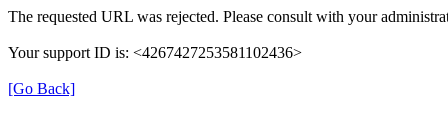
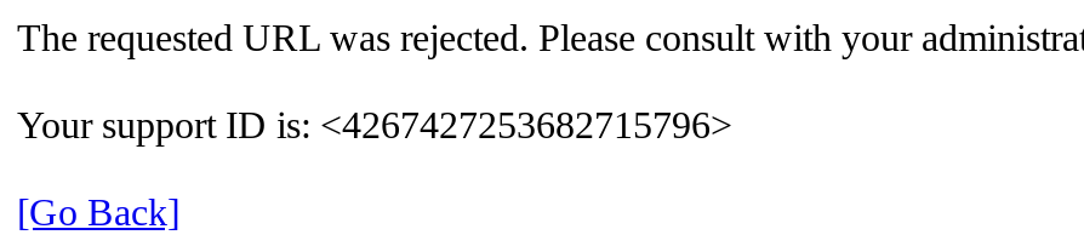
- Your support ID is: <4267427253581102436>
+ Your support ID is: <4267427253682715796>
